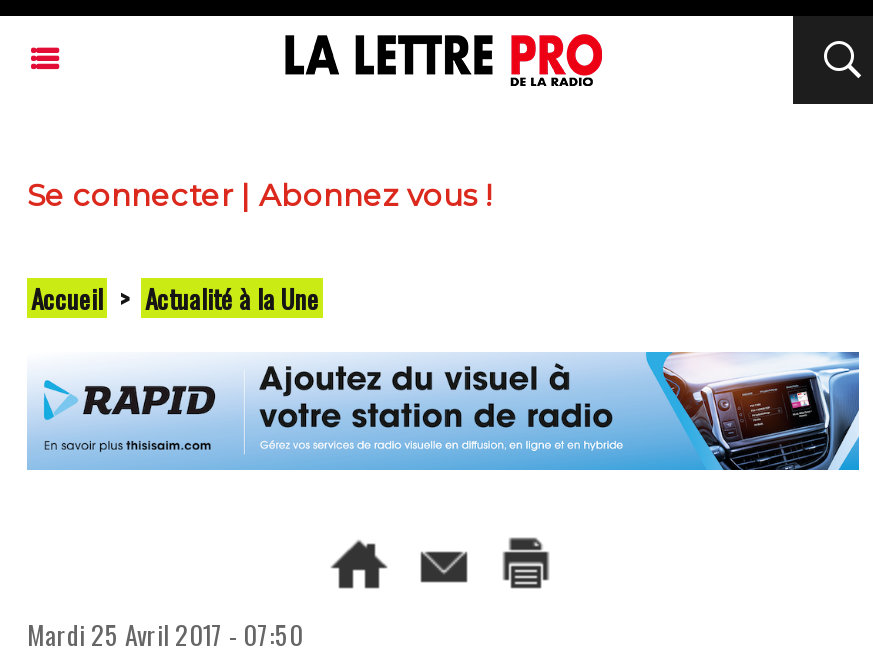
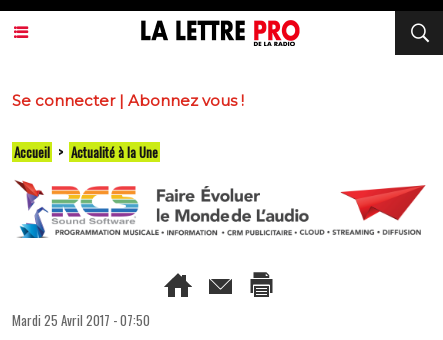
- [image]
+ [image]
